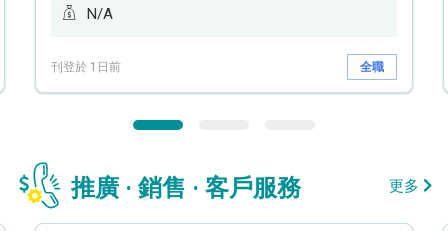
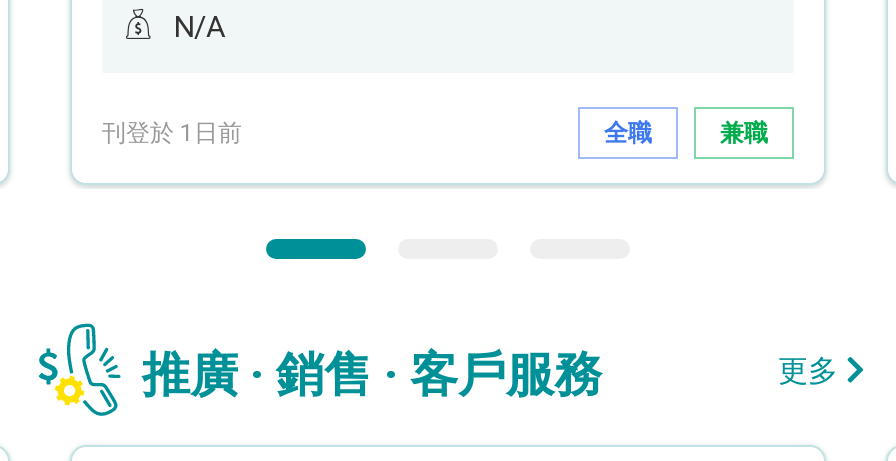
+ 兼職
